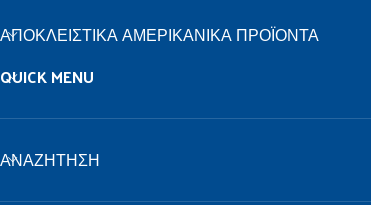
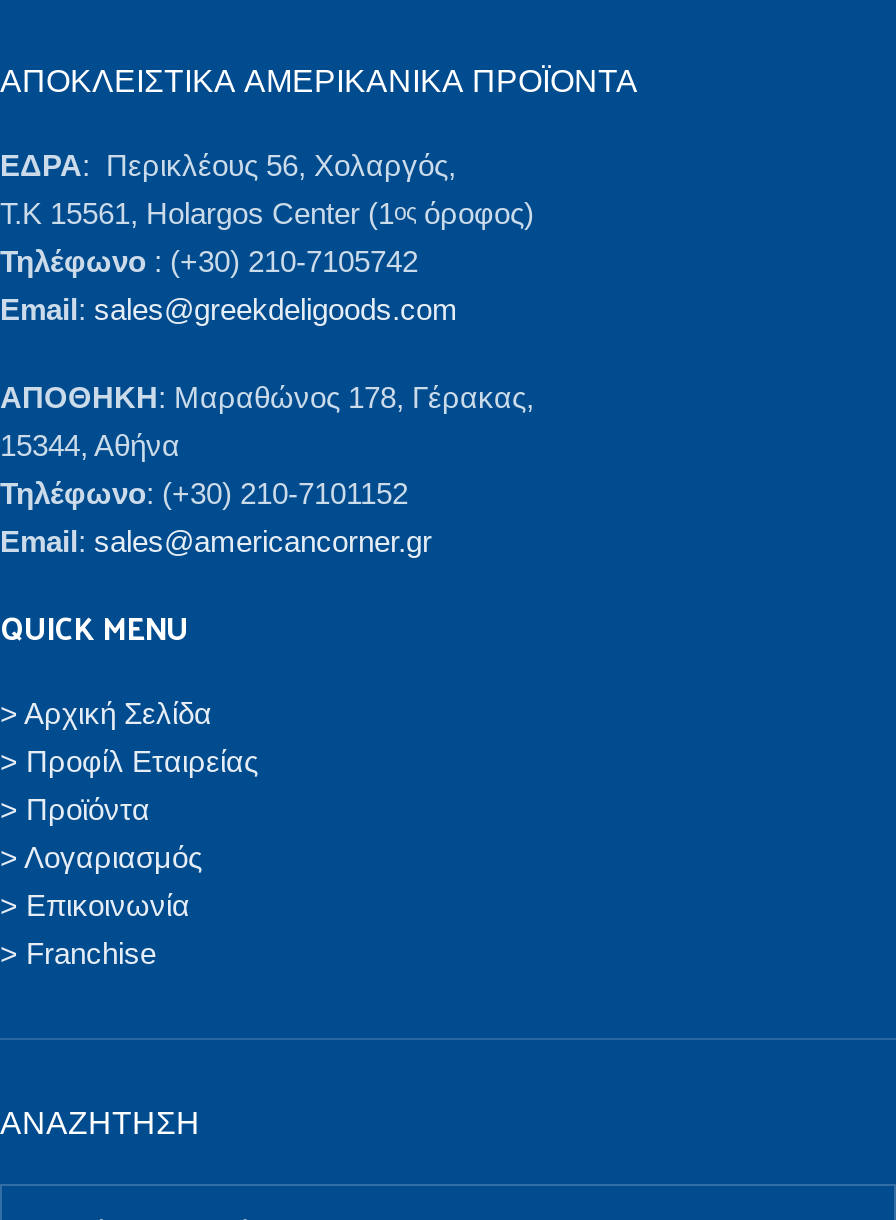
+ ΕΔΡΑ: Περικλέους 56, Χολαργός,
+ Τ.Κ 15561, Holargos Center (1ος όροφος)
+ Τηλέφωνο: (+30) 210-7105742
+ Email: sales@greekdeligoods.com
+ ΑΠΟΘΗΚΗ: Μαραθώνος 178, Γέρακας,
+ 15344, Αθήνα
+ Τηλέφωνο: (+30) 210-7101152
+ Email: sales@americancorner.gr

+ > Αρχική Σελίδα
+ > Προφίλ Εταιρείας
+ > Προϊόντα
+ > Λογαριασμός
+ > Επικοινωνία
+ > Franchise
